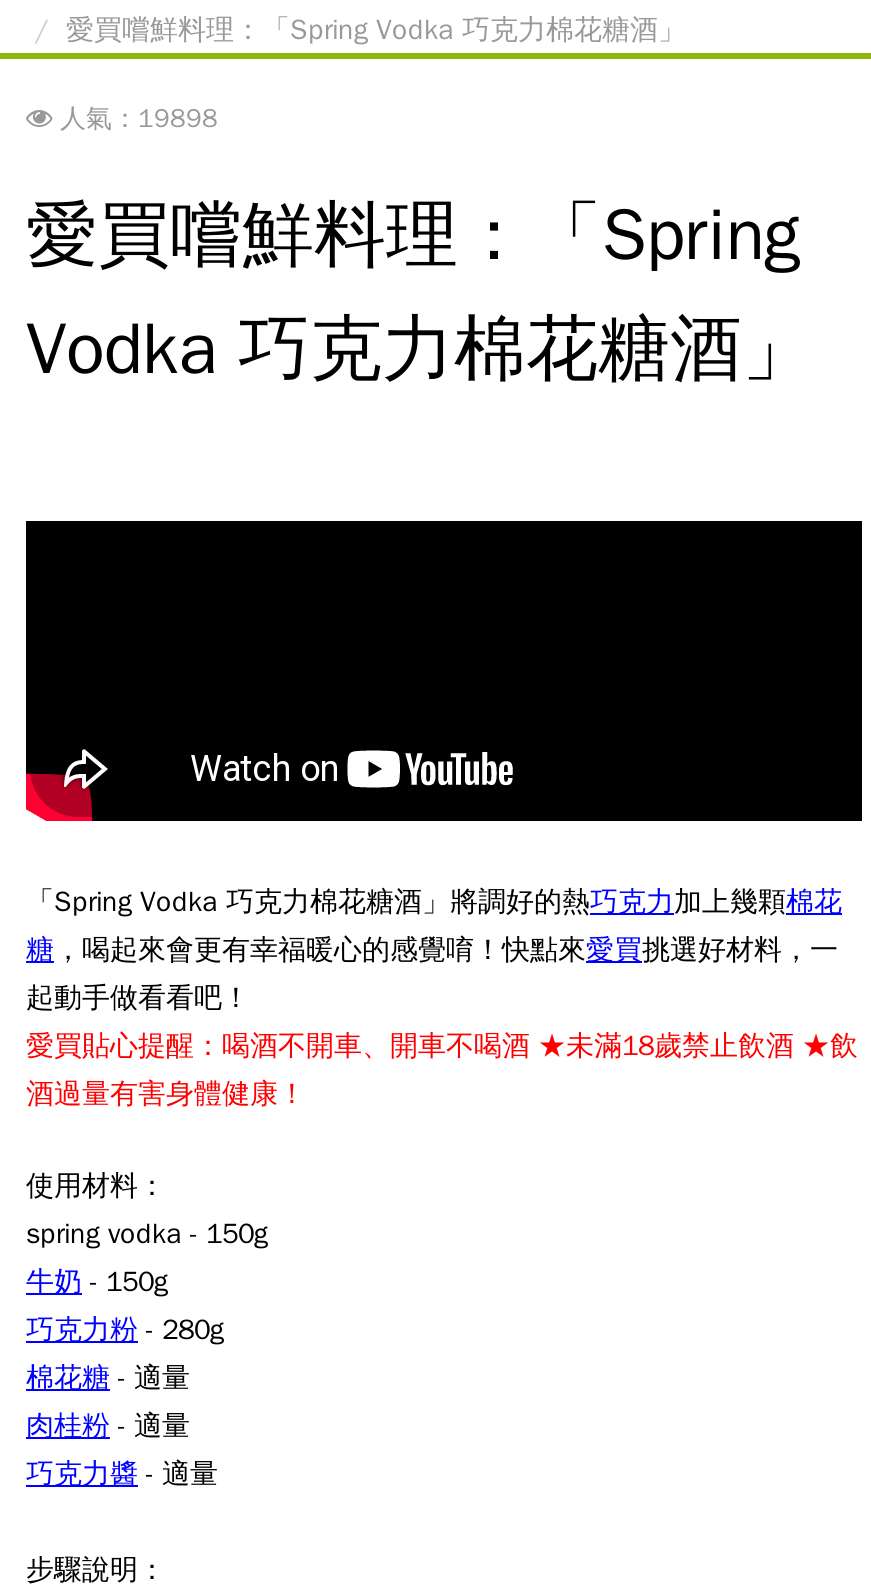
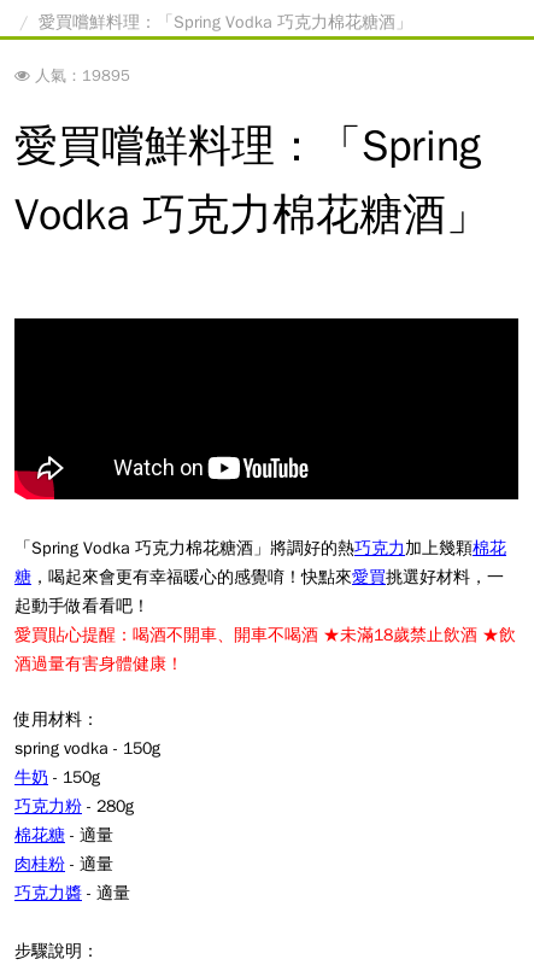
- 人氣：19898
+ 人氣：19895
